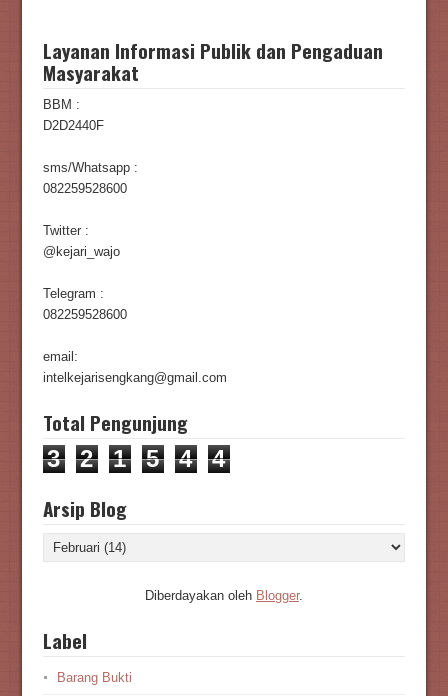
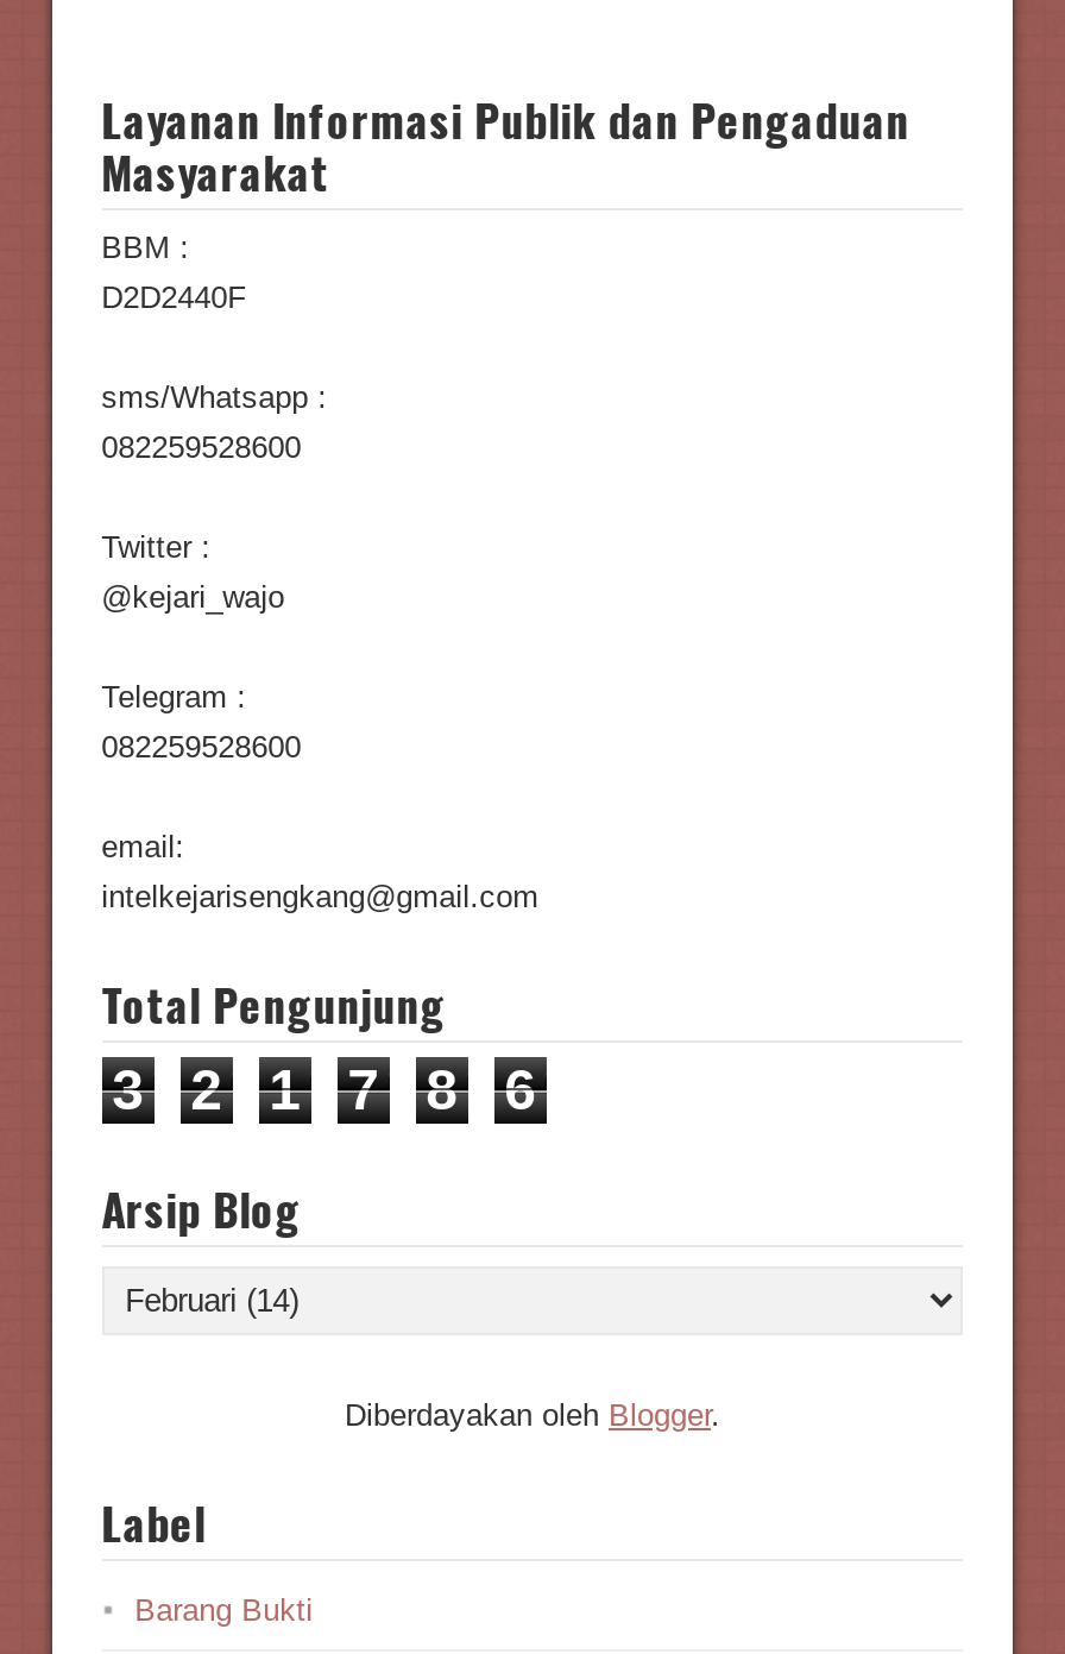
- 5
+ 7

- 4
+ 8

- 4
+ 6
